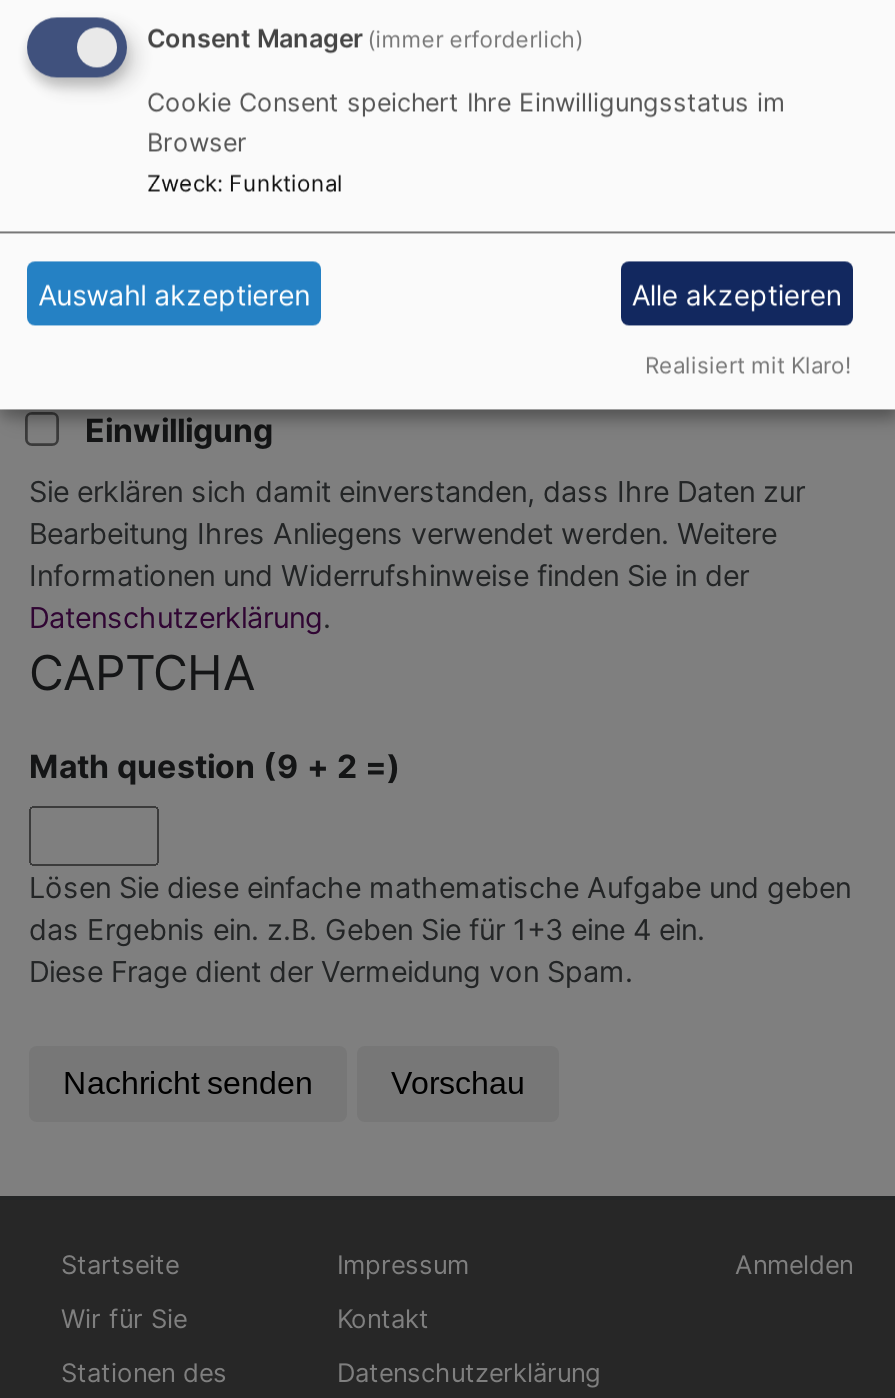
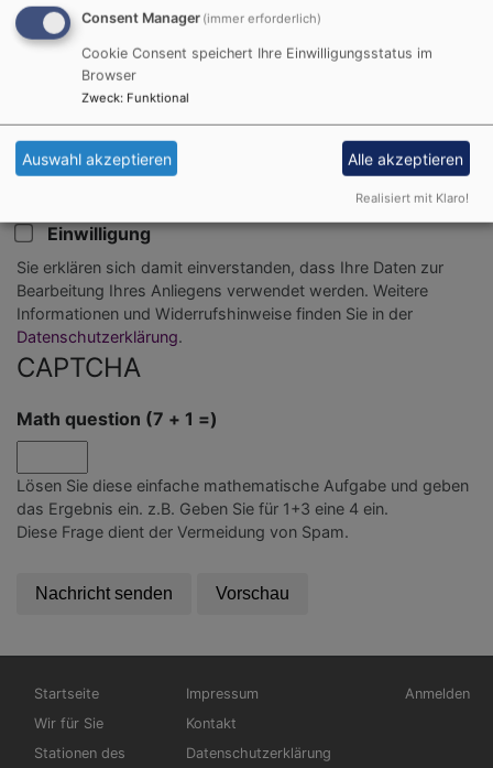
- Math question (9 + 2 =)
+ Math question (7 + 1 =)
